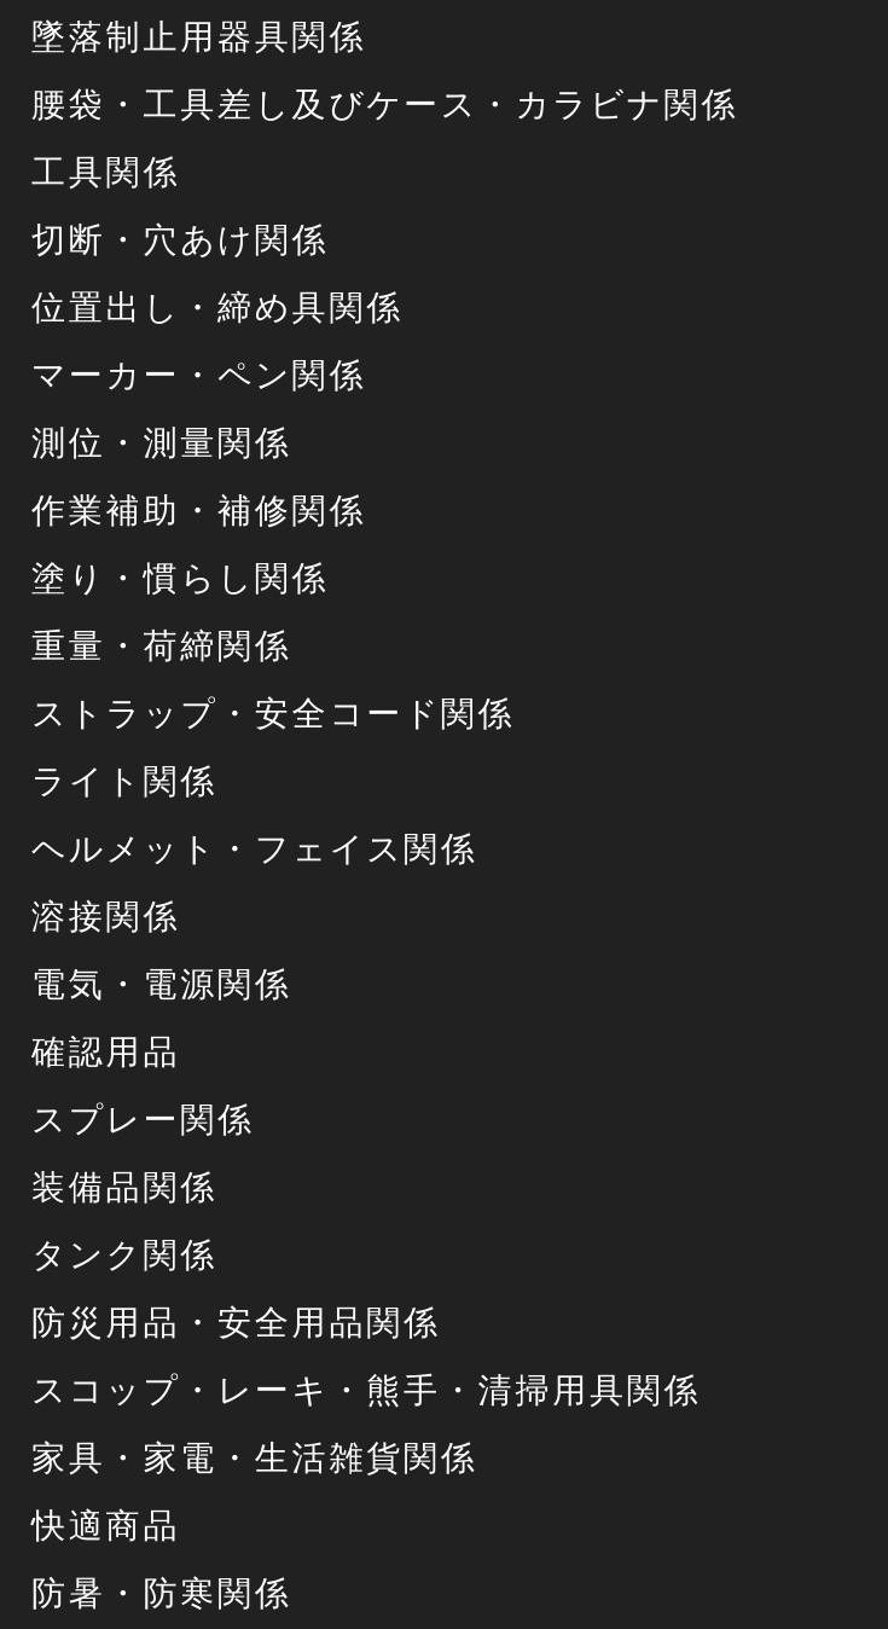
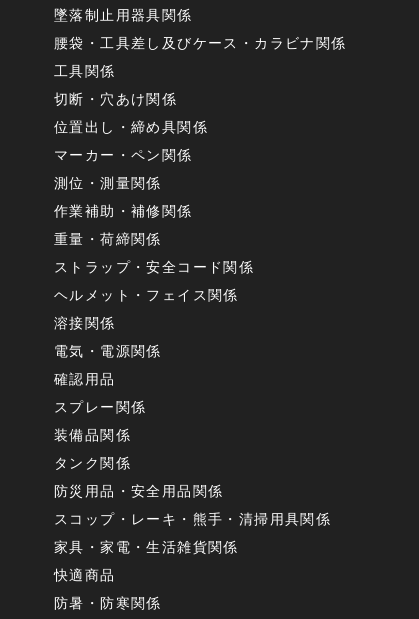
- 塗り・慣らし関係

- ライト関係
